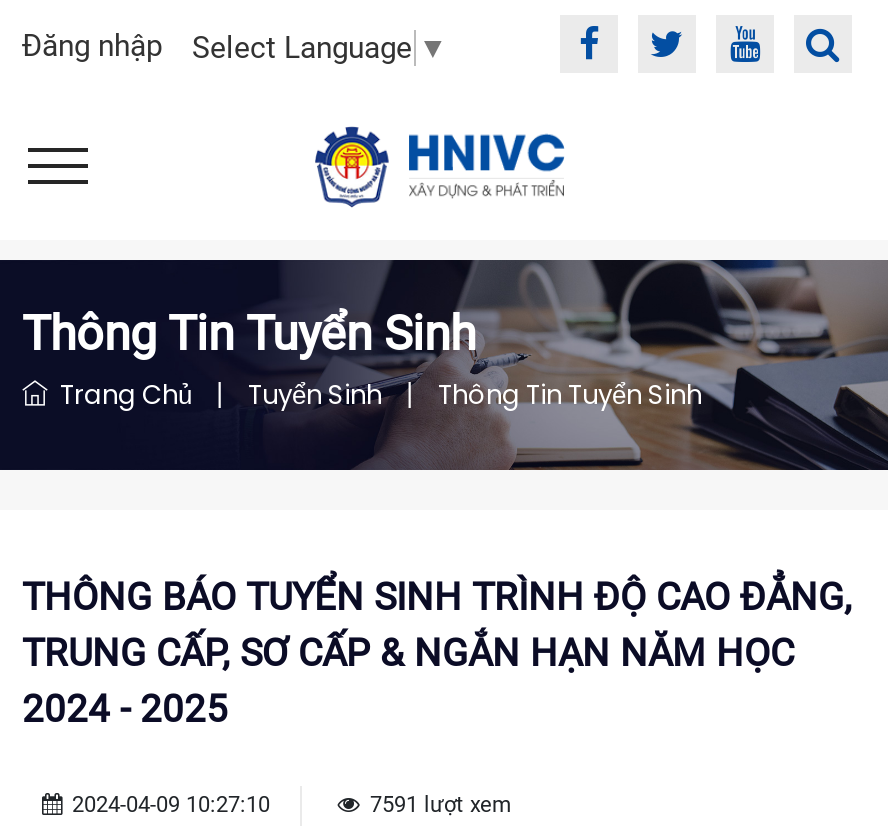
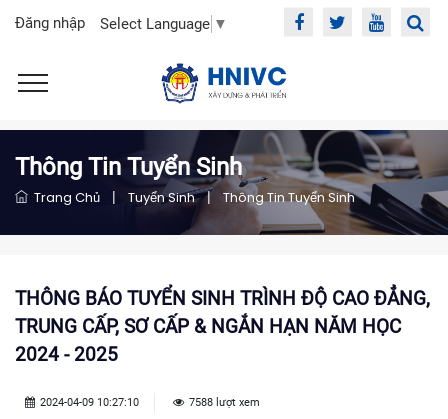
- 7591 lượt xem
+ 7588 lượt xem
